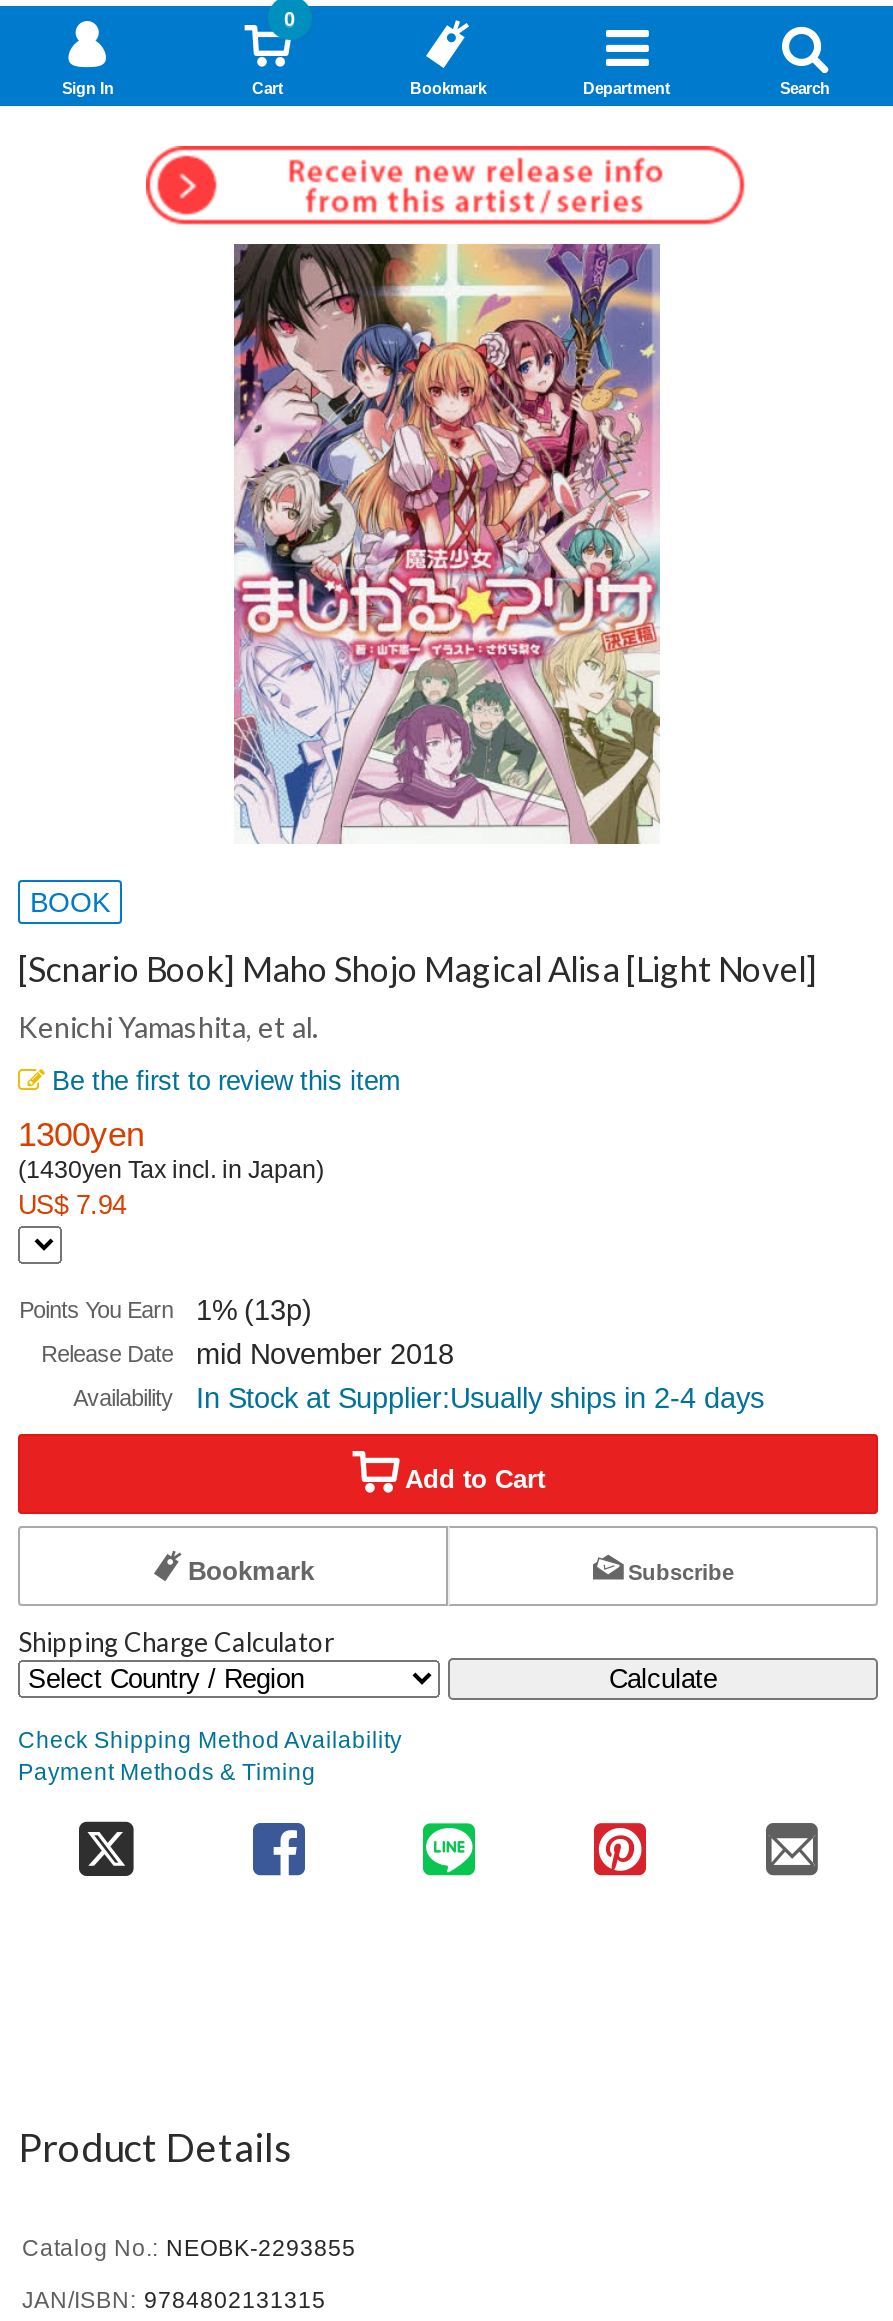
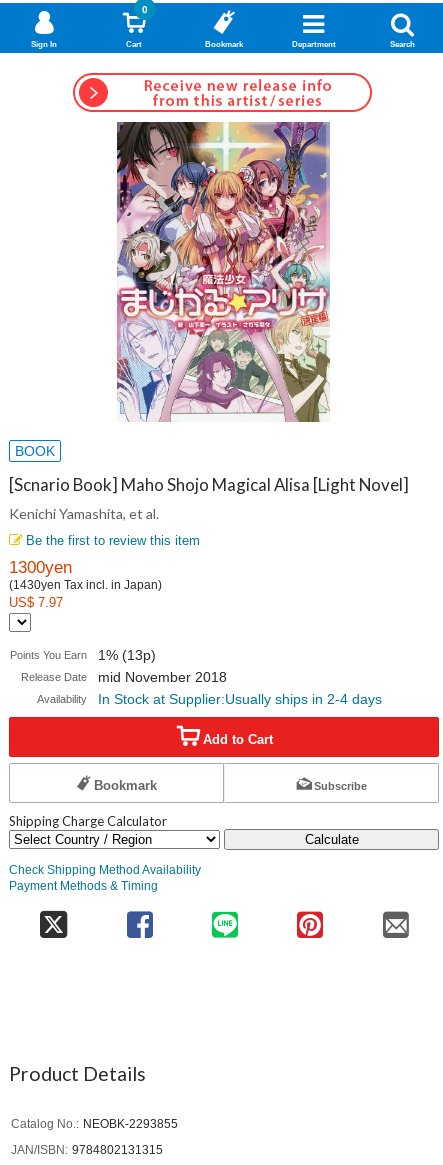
- US$ 7.94
+ US$ 7.97
